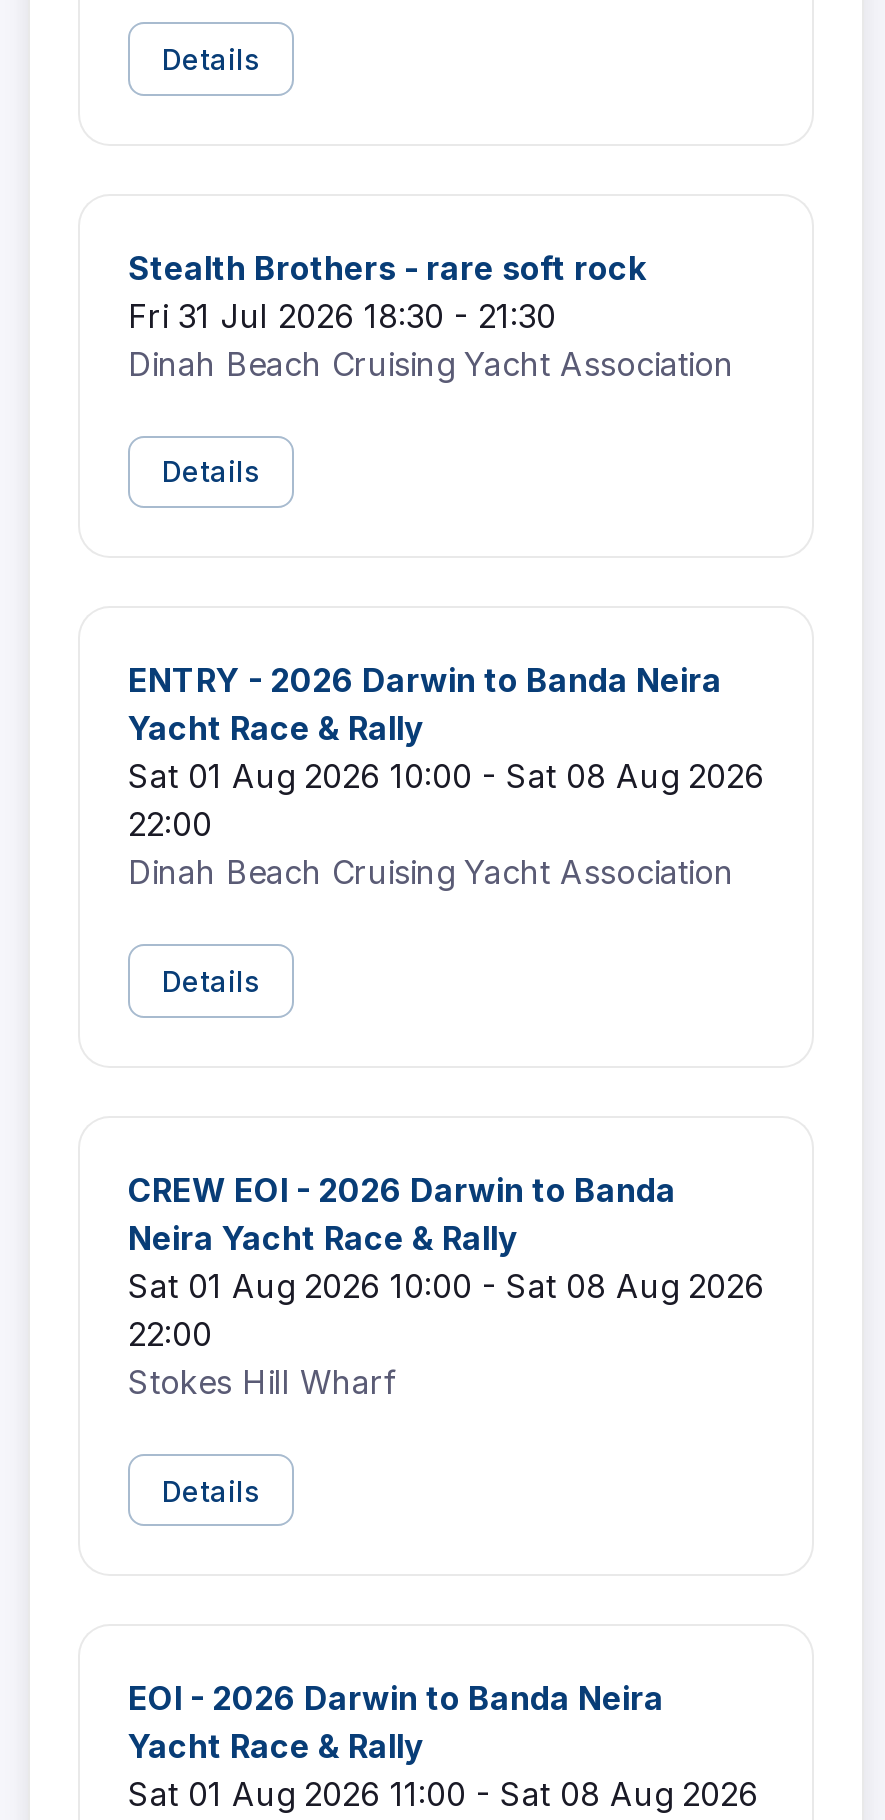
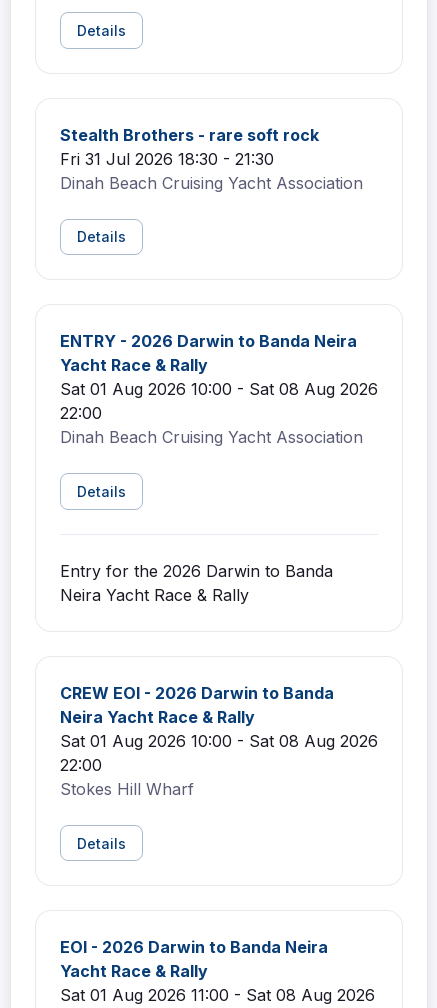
+ Entry for the 2026 Darwin to Banda
+ Neira Yacht Race & Rally
